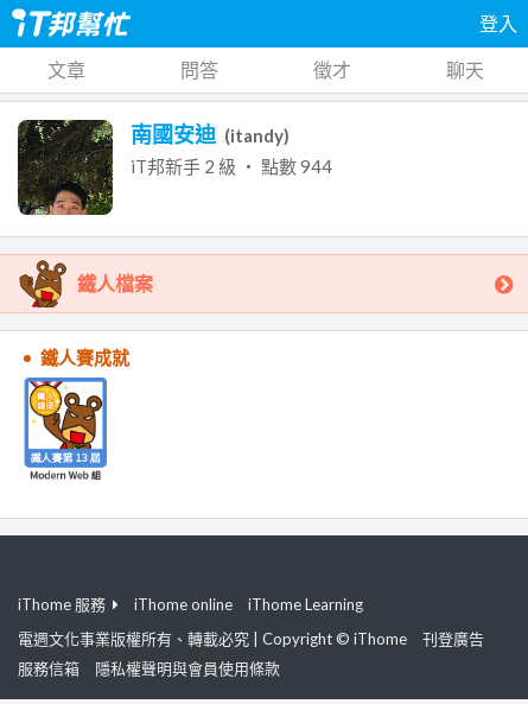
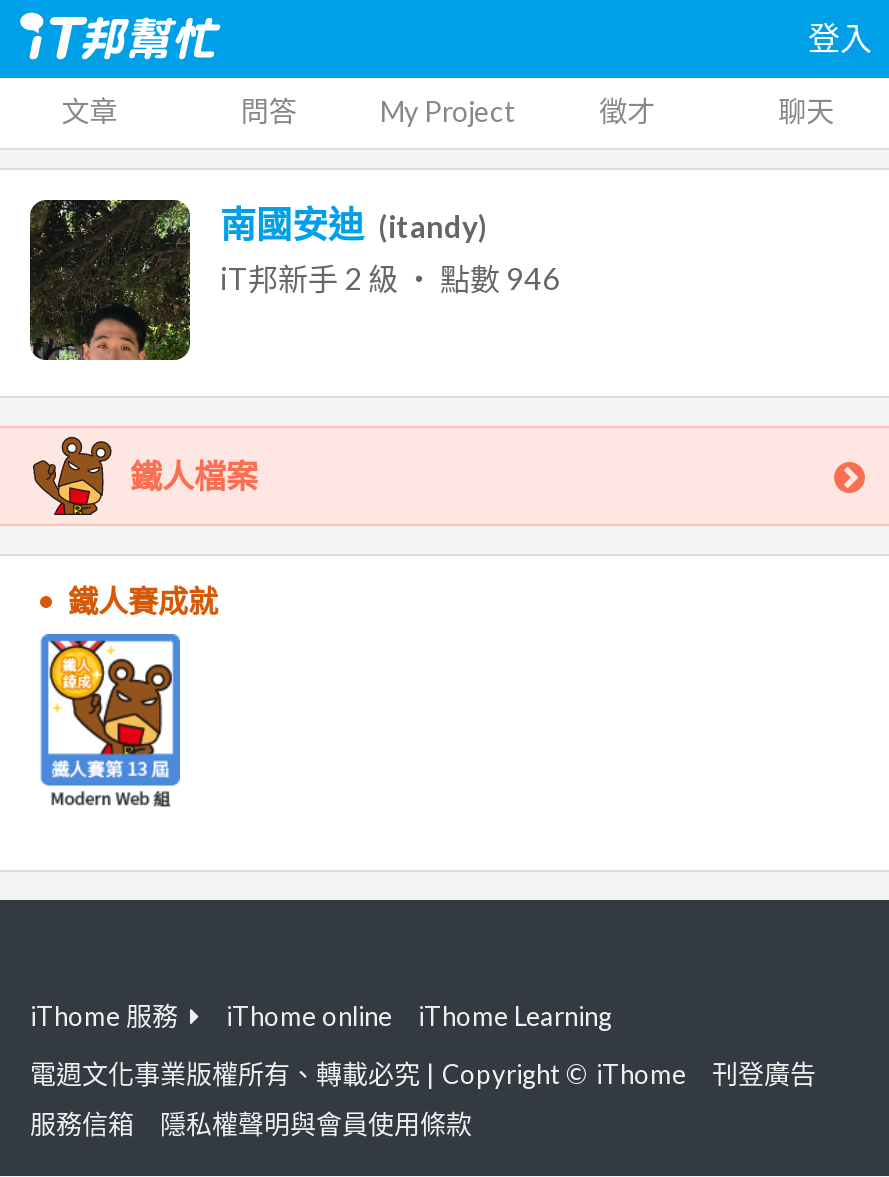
+ My Project

- iT邦新手 2級 ‧ 點數944
+ iT邦新手 2級 ‧ 點數946
